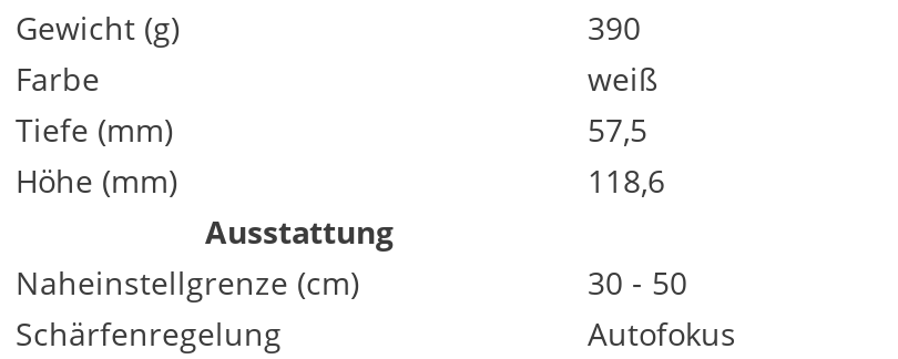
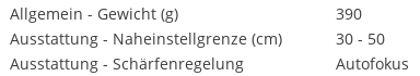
- Gewicht (g)
+ Allgemein - Gewicht (g)

- Farbe
- weiß
- Tiefe (mm)
- 57,5
- Höhe (mm)
- 118,6
- Ausstattung
- Naheinstellgrenze (cm)
+ Ausstattung - Naheinstellgrenze (cm)

- Schärfenregelung
+ Ausstattung - Schärfenregelung
